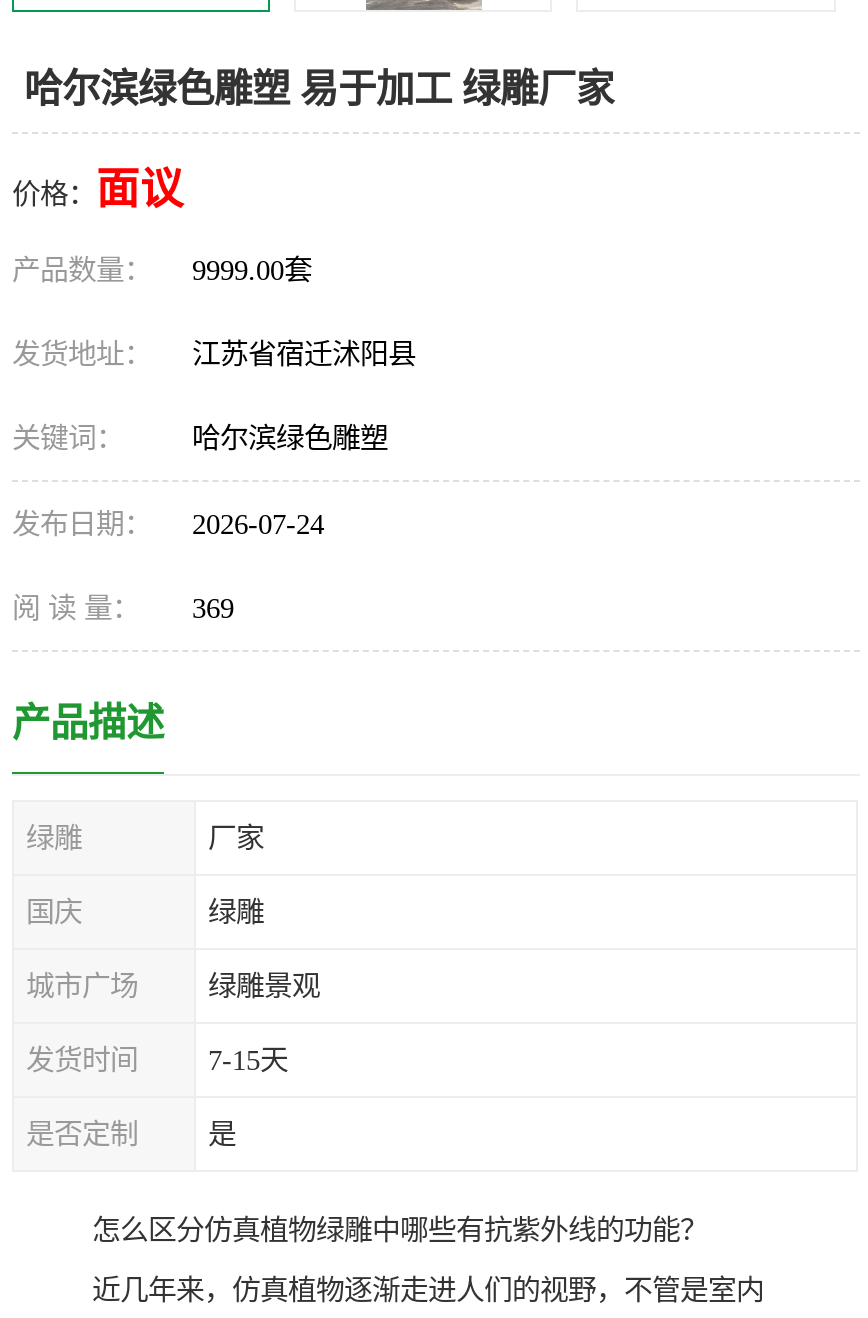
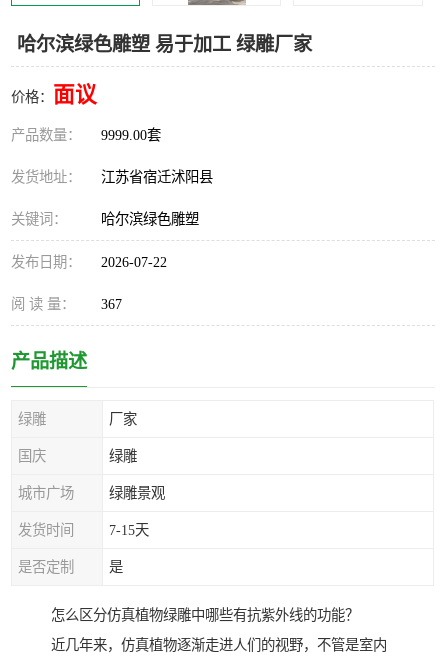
- 发布日期： 2026-07-24
+ 发布日期： 2026-07-22

- 阅 读 量： 369
+ 阅 读 量： 367
